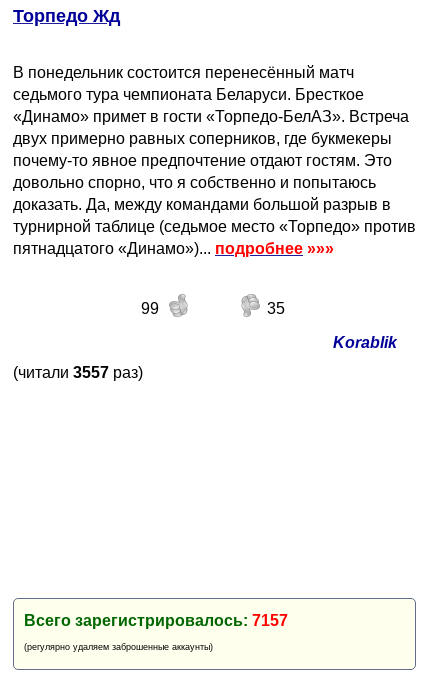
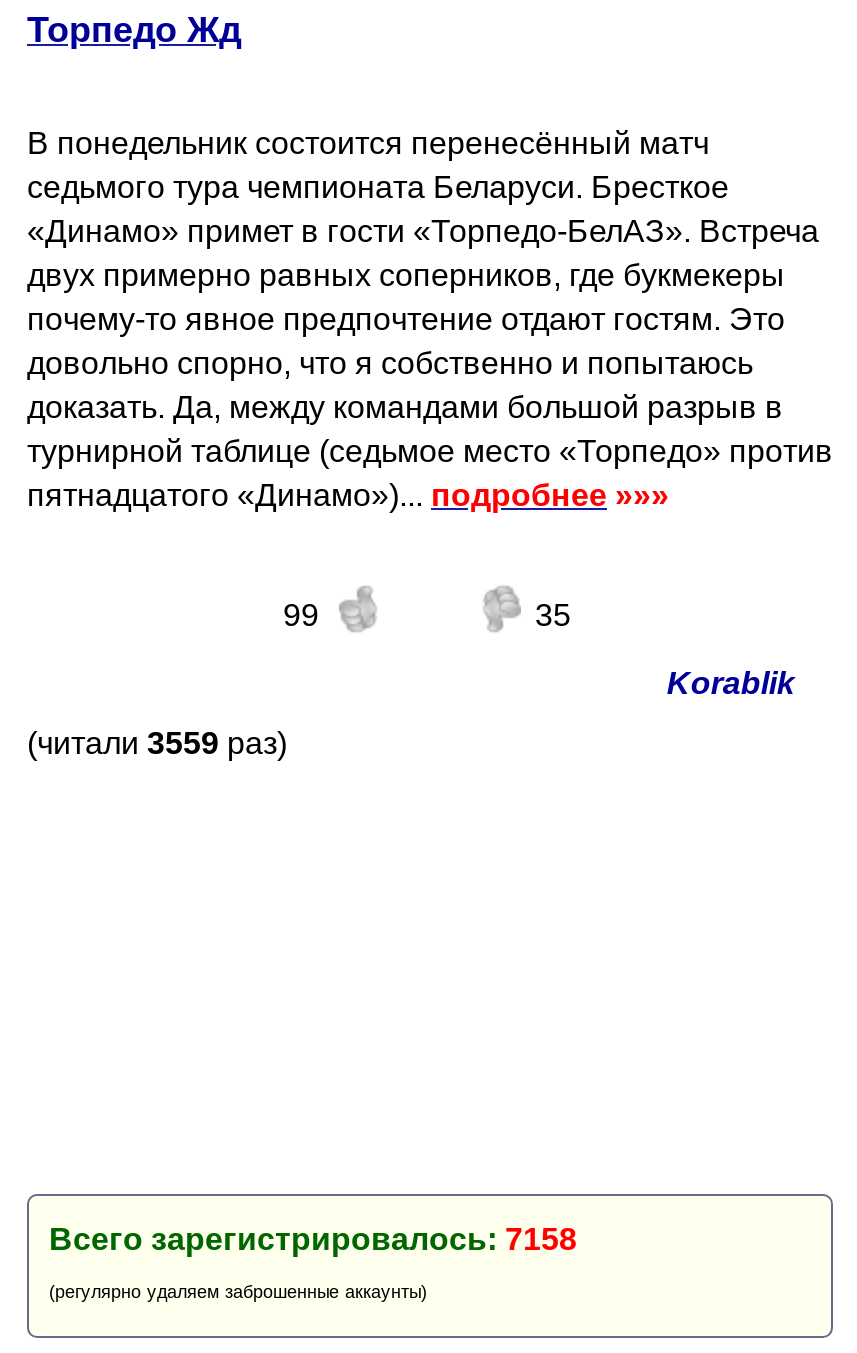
- (читали 3557 раз)
+ (читали 3559 раз)

- Всего зарегистрировалось: 7157
+ Всего зарегистрировалось: 7158
